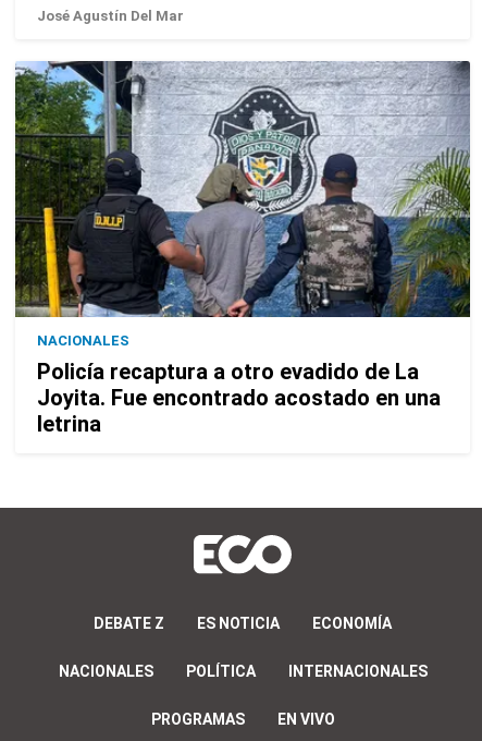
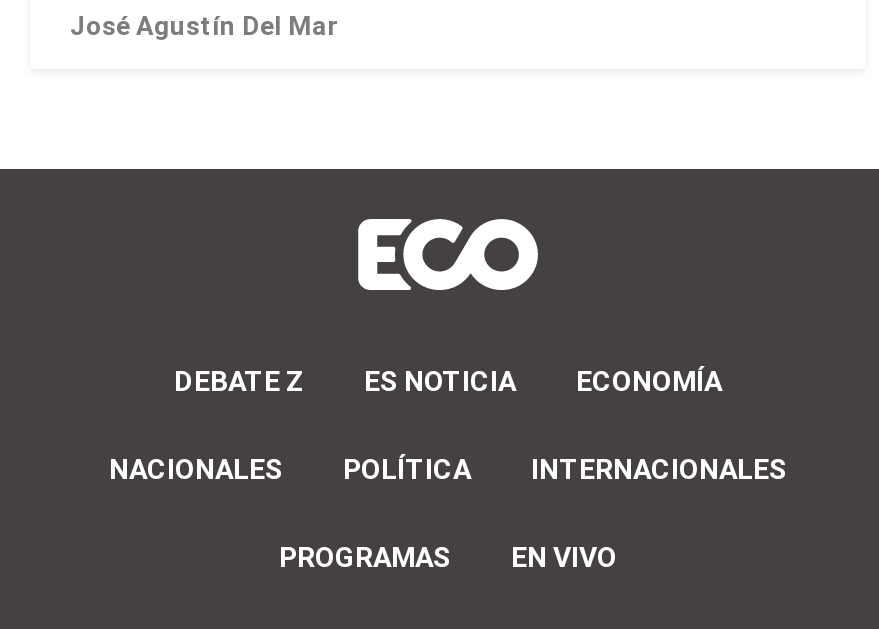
- [image]
- NACIONALES
- Policía recaptura a otro evadido de La
- Joyita. Fue encontrado acostado en una
- letrina
